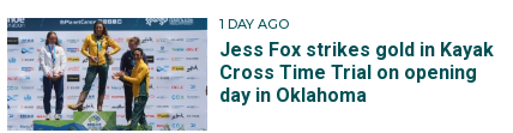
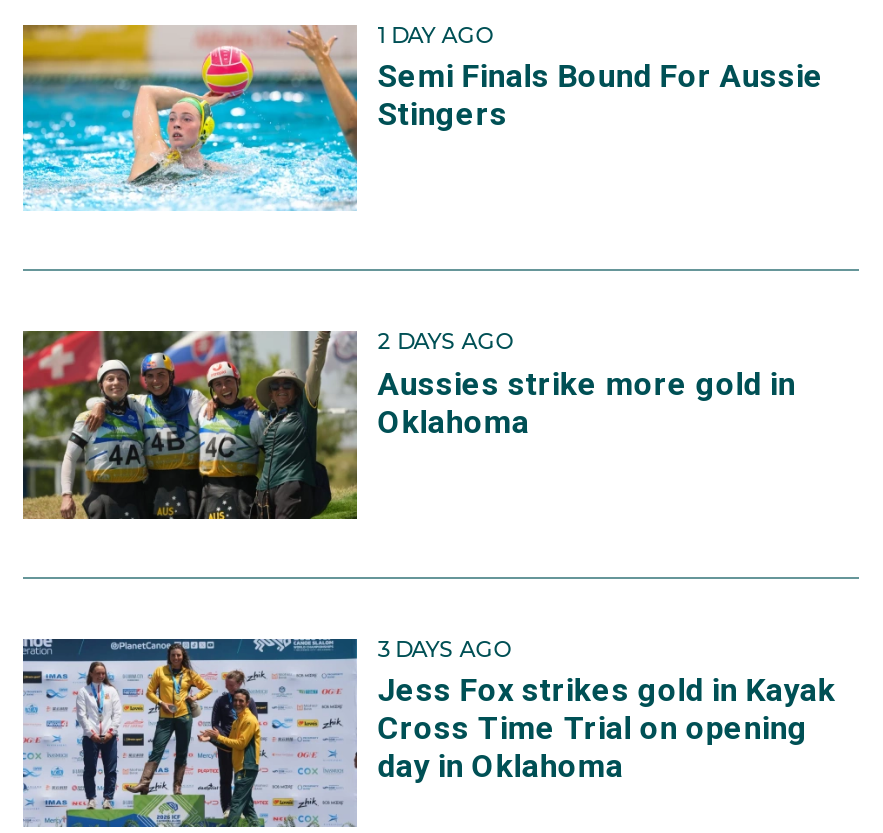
+ [image]
+ Semi Finals Bound For Aussie
+ Stingers

+ [image]
+ 2 DAYS AGO
+ Aussies strike more gold in
+ Oklahoma

+ 3 DAYS AGO
